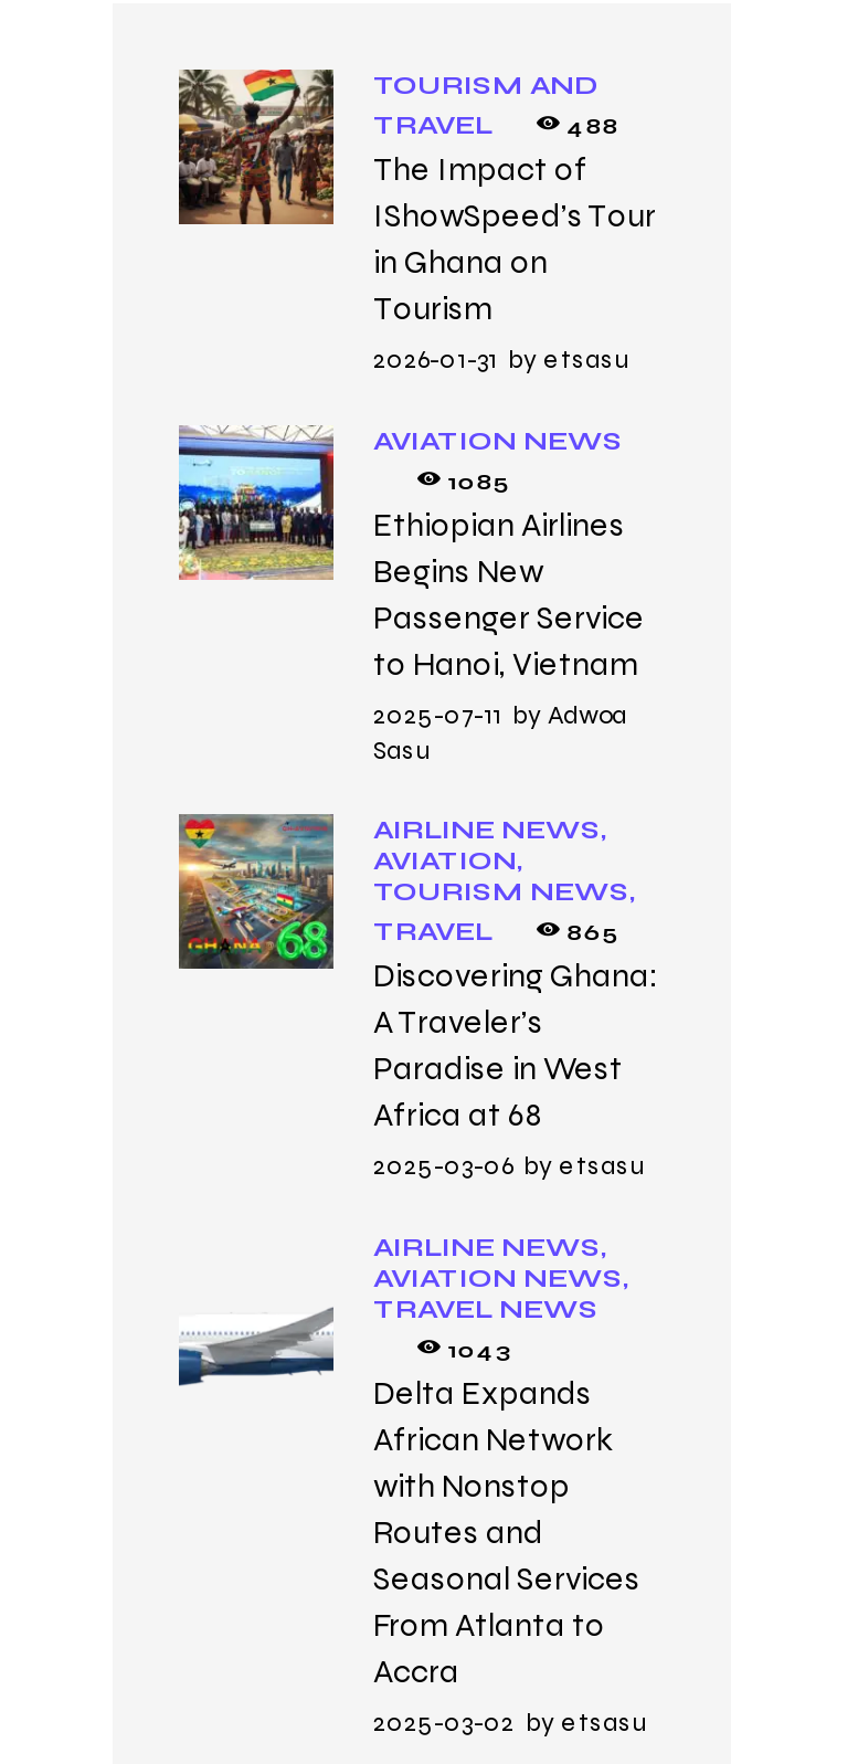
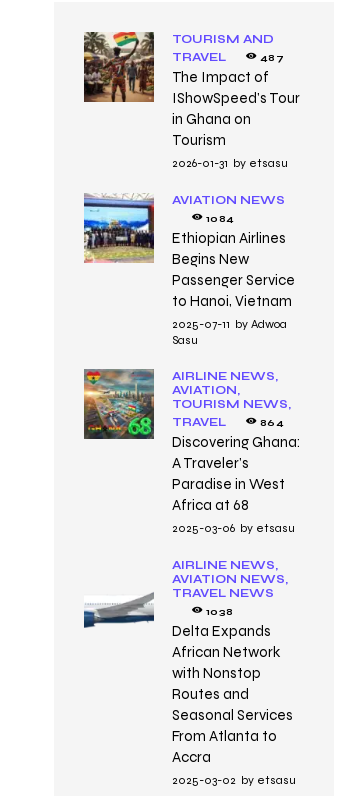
- 488
+ 487

- 1085
+ 1084

- 865
+ 864

- 1043
+ 1038
